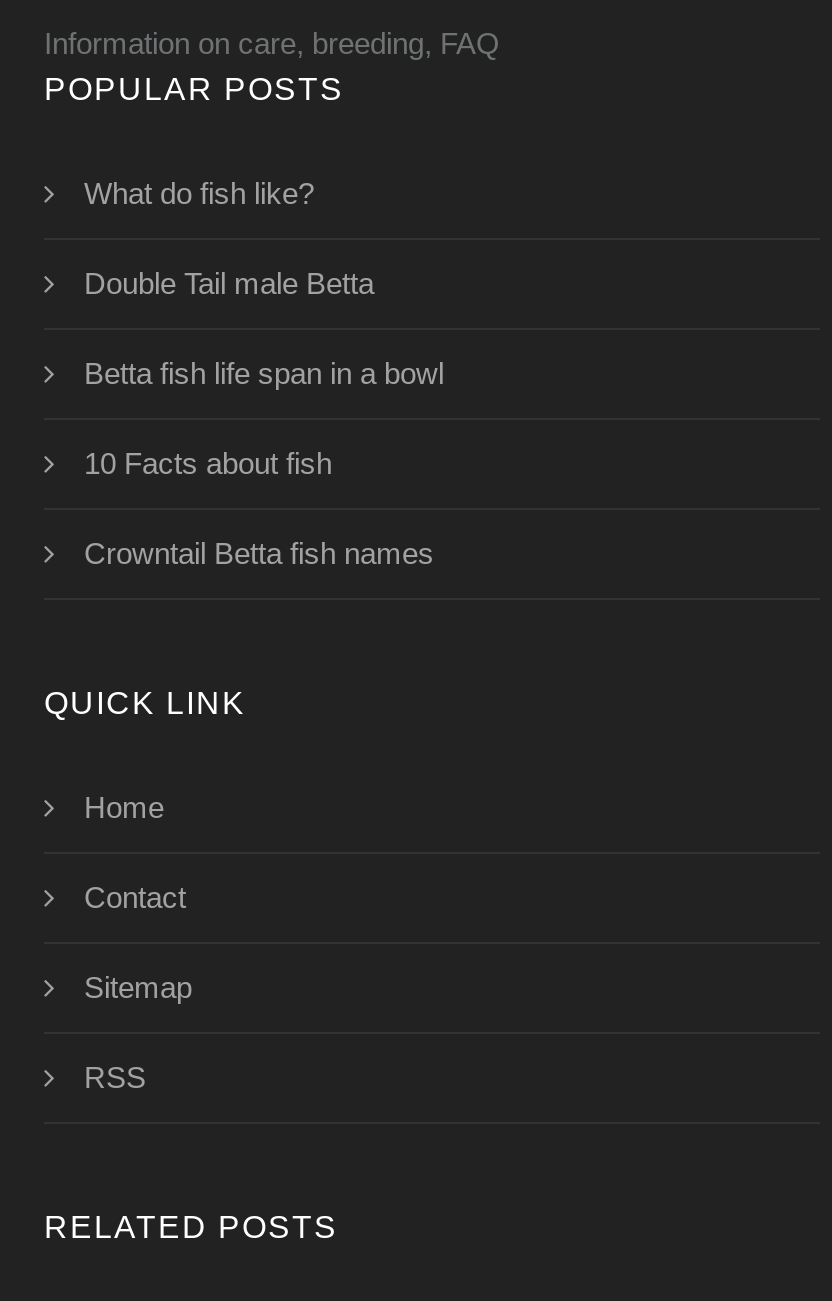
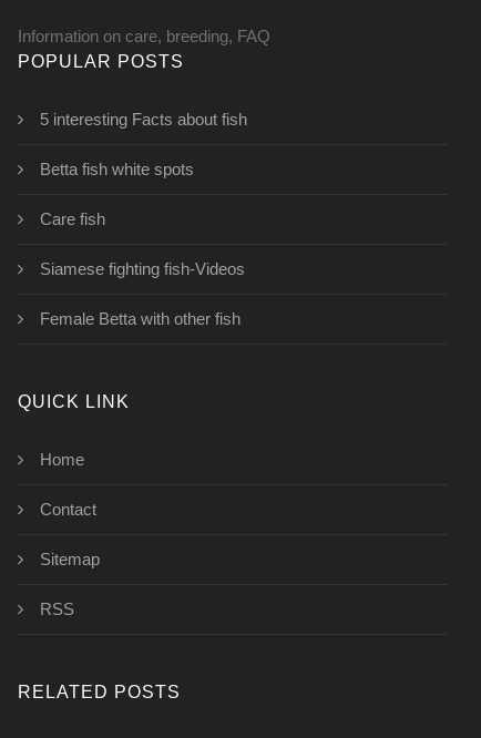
- What do fish like?
+ 5 interesting Facts about fish

- Double Tail male Betta
+ Betta fish white spots

- Betta fish life span in a bowl
+ Care fish

- 10 Facts about fish
+ Siamese fighting fish-Videos

- Crowntail Betta fish names
+ Female Betta with other fish
